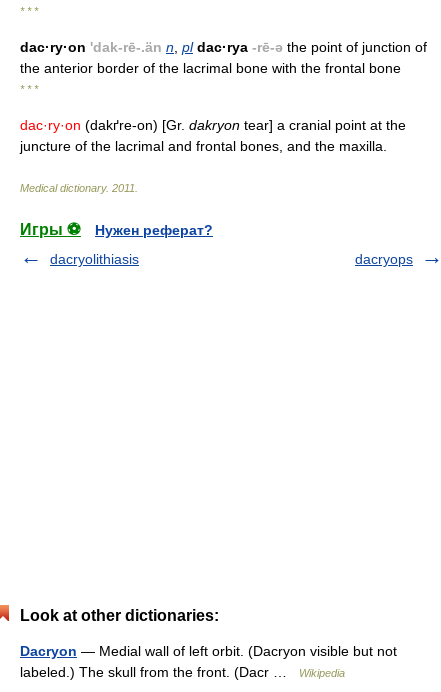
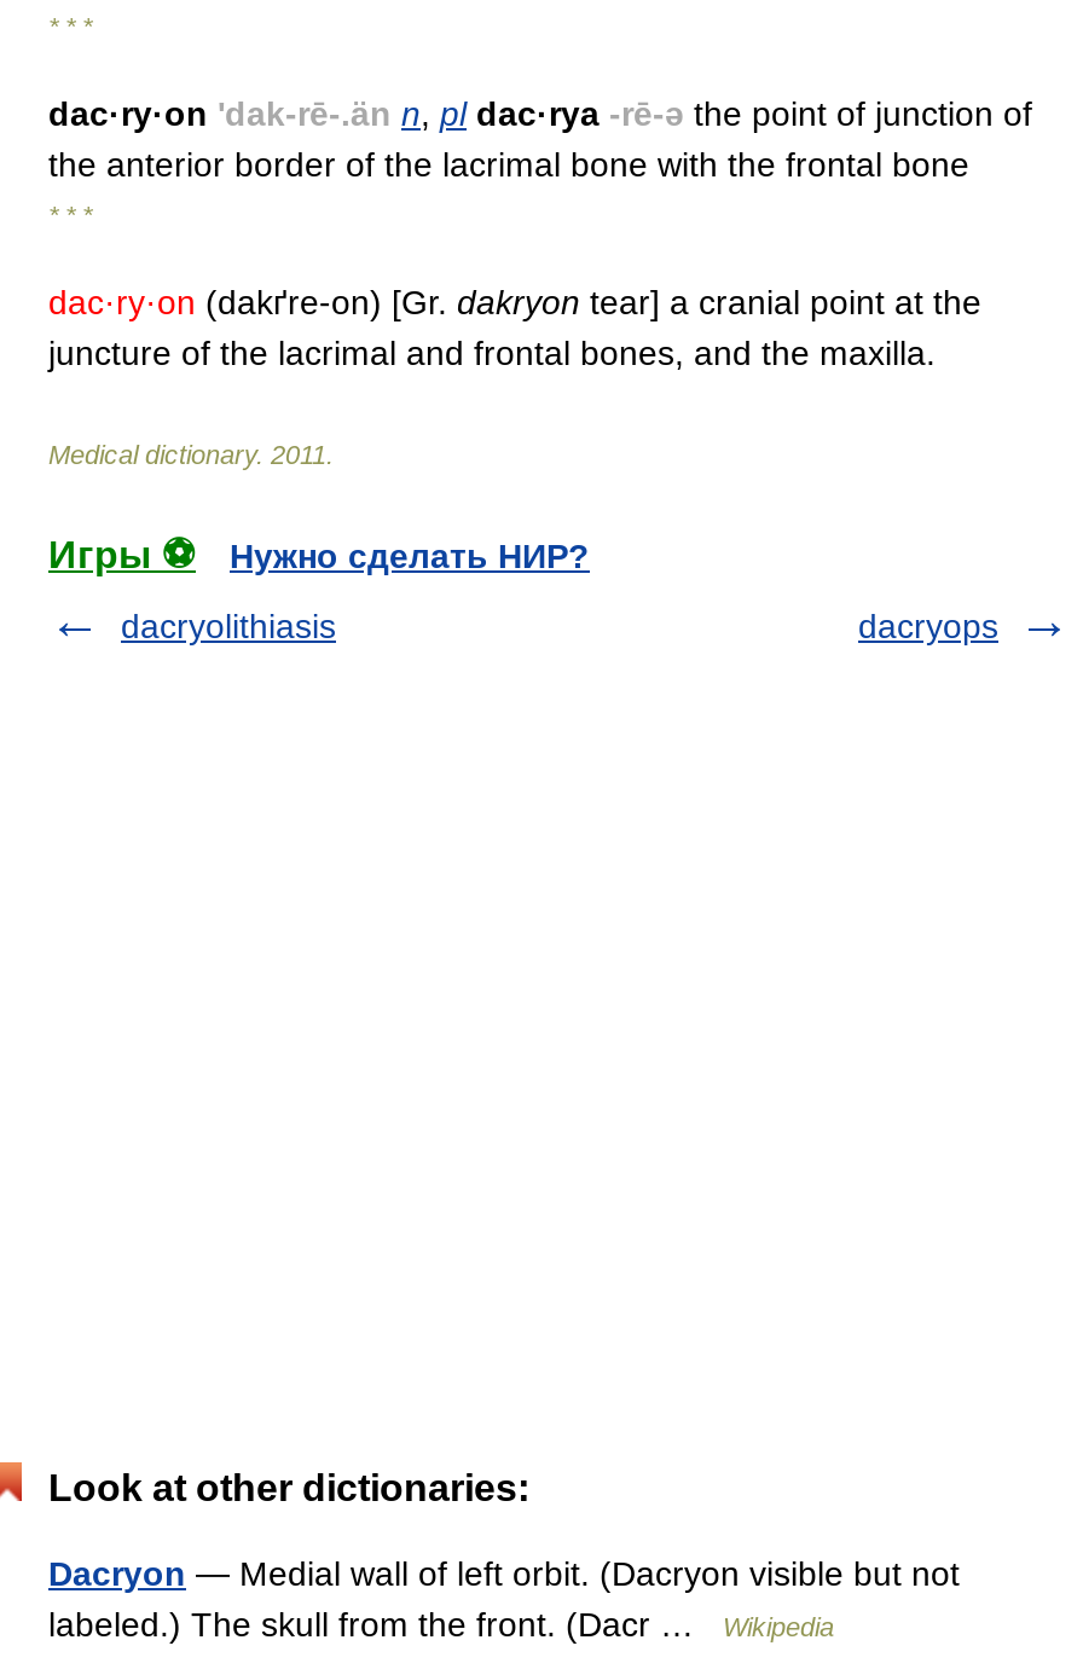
- Нужен реферат?
+ Нужно сделать НИР?
